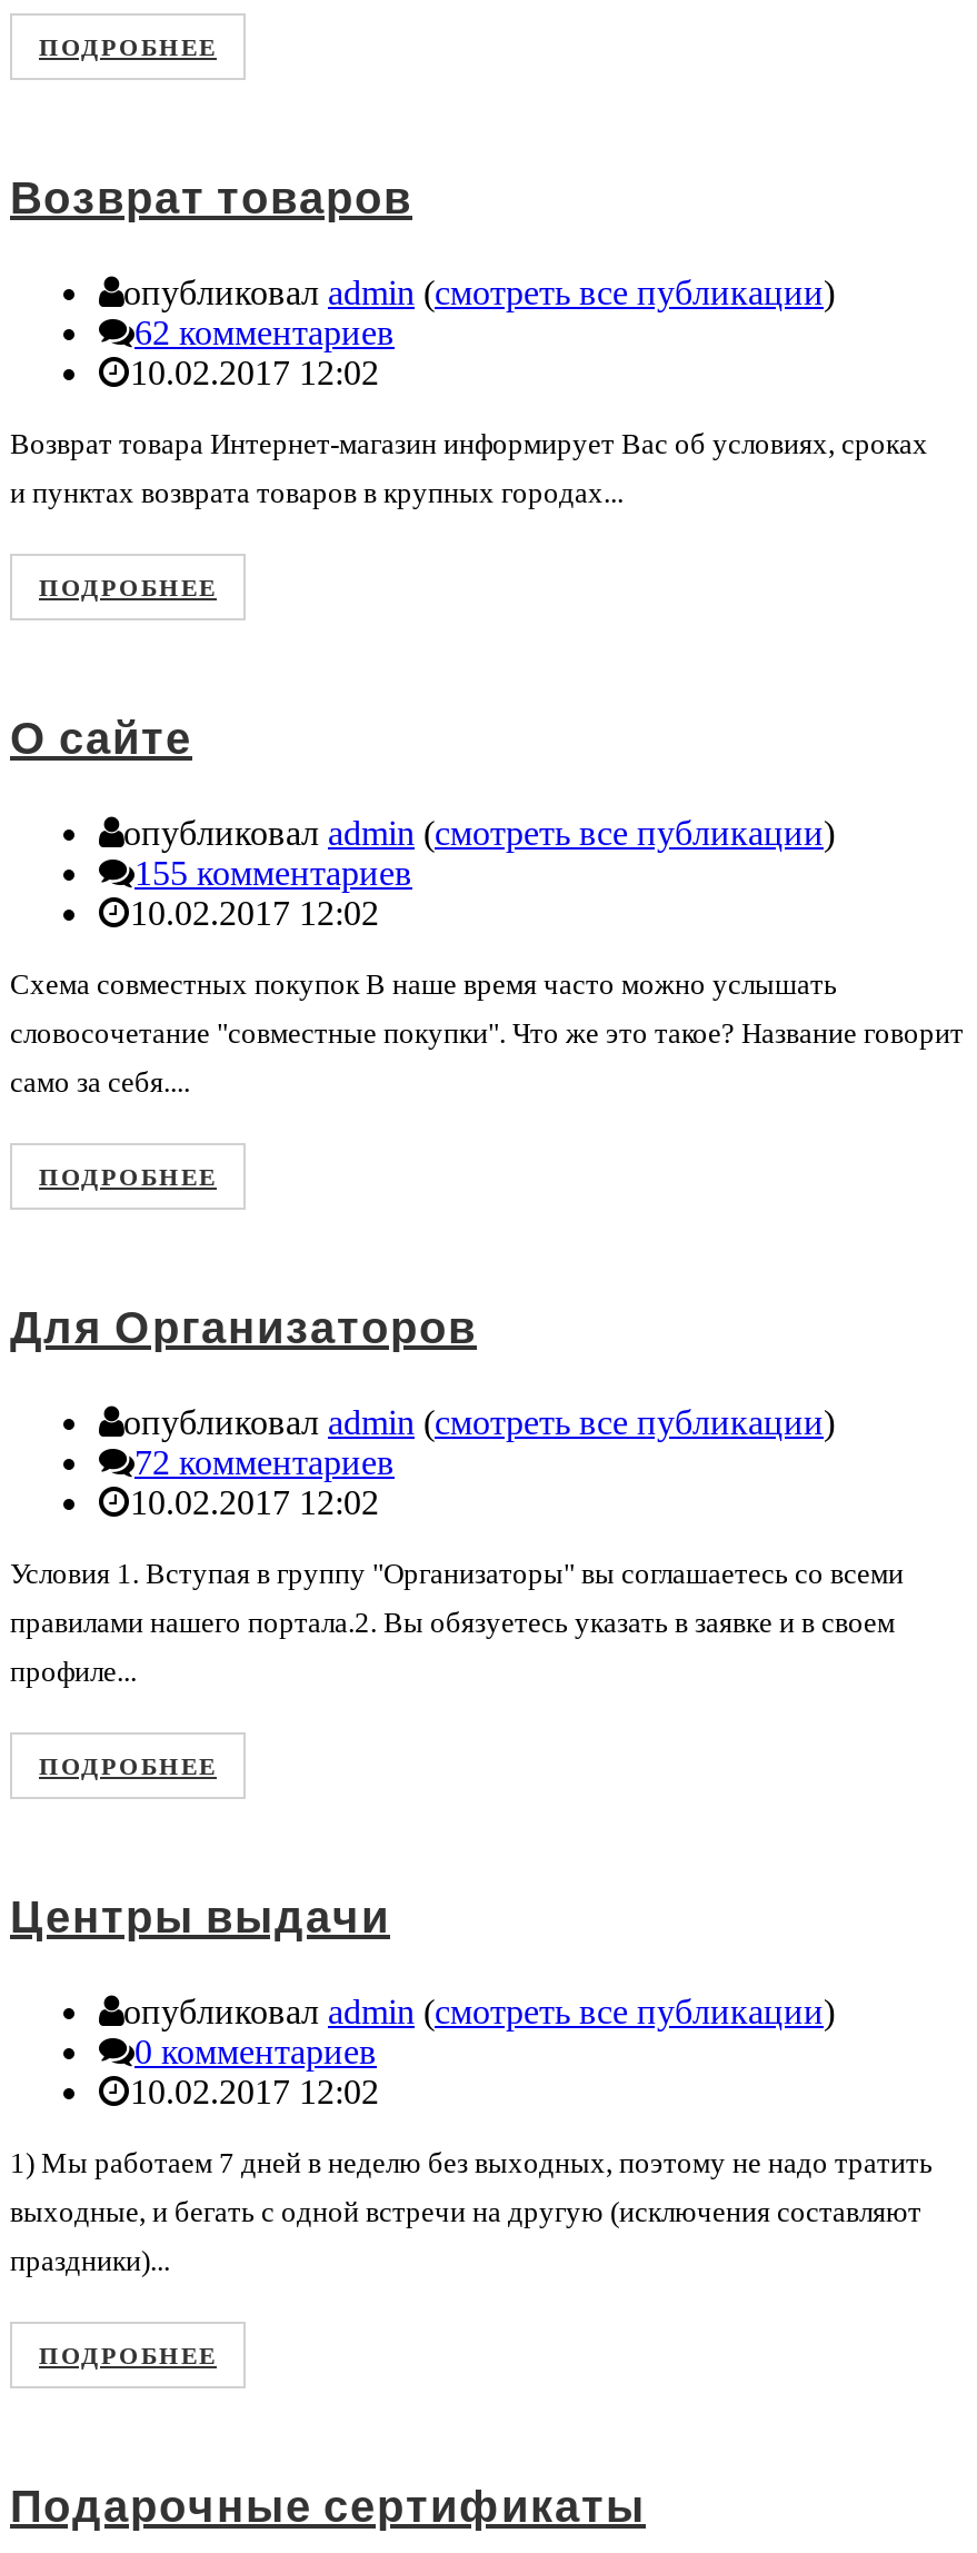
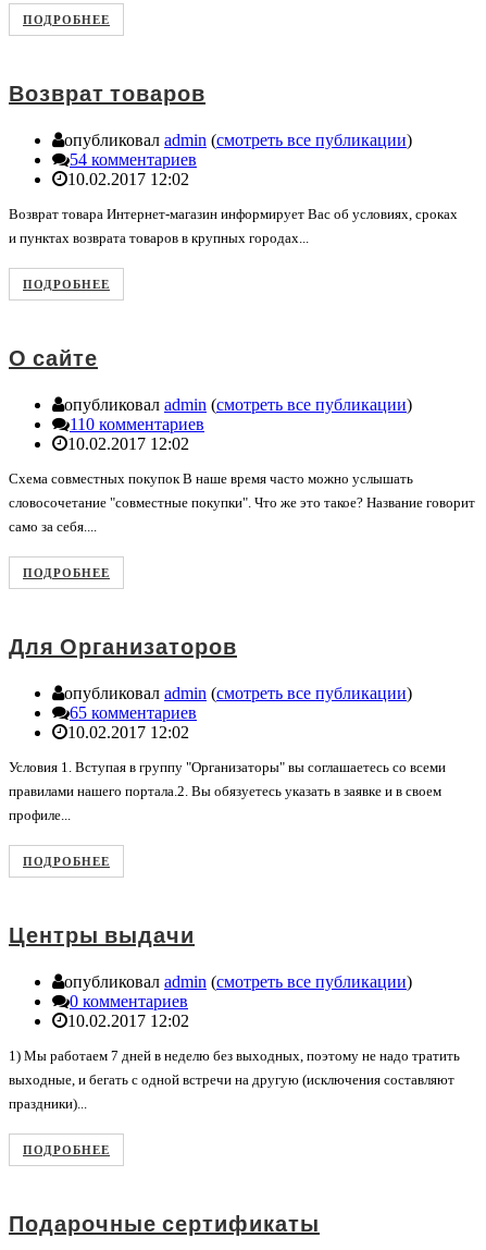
- 62 комментариев
+ 54 комментариев

- 155 комментариев
+ 110 комментариев

- 72 комментариев
+ 65 комментариев
